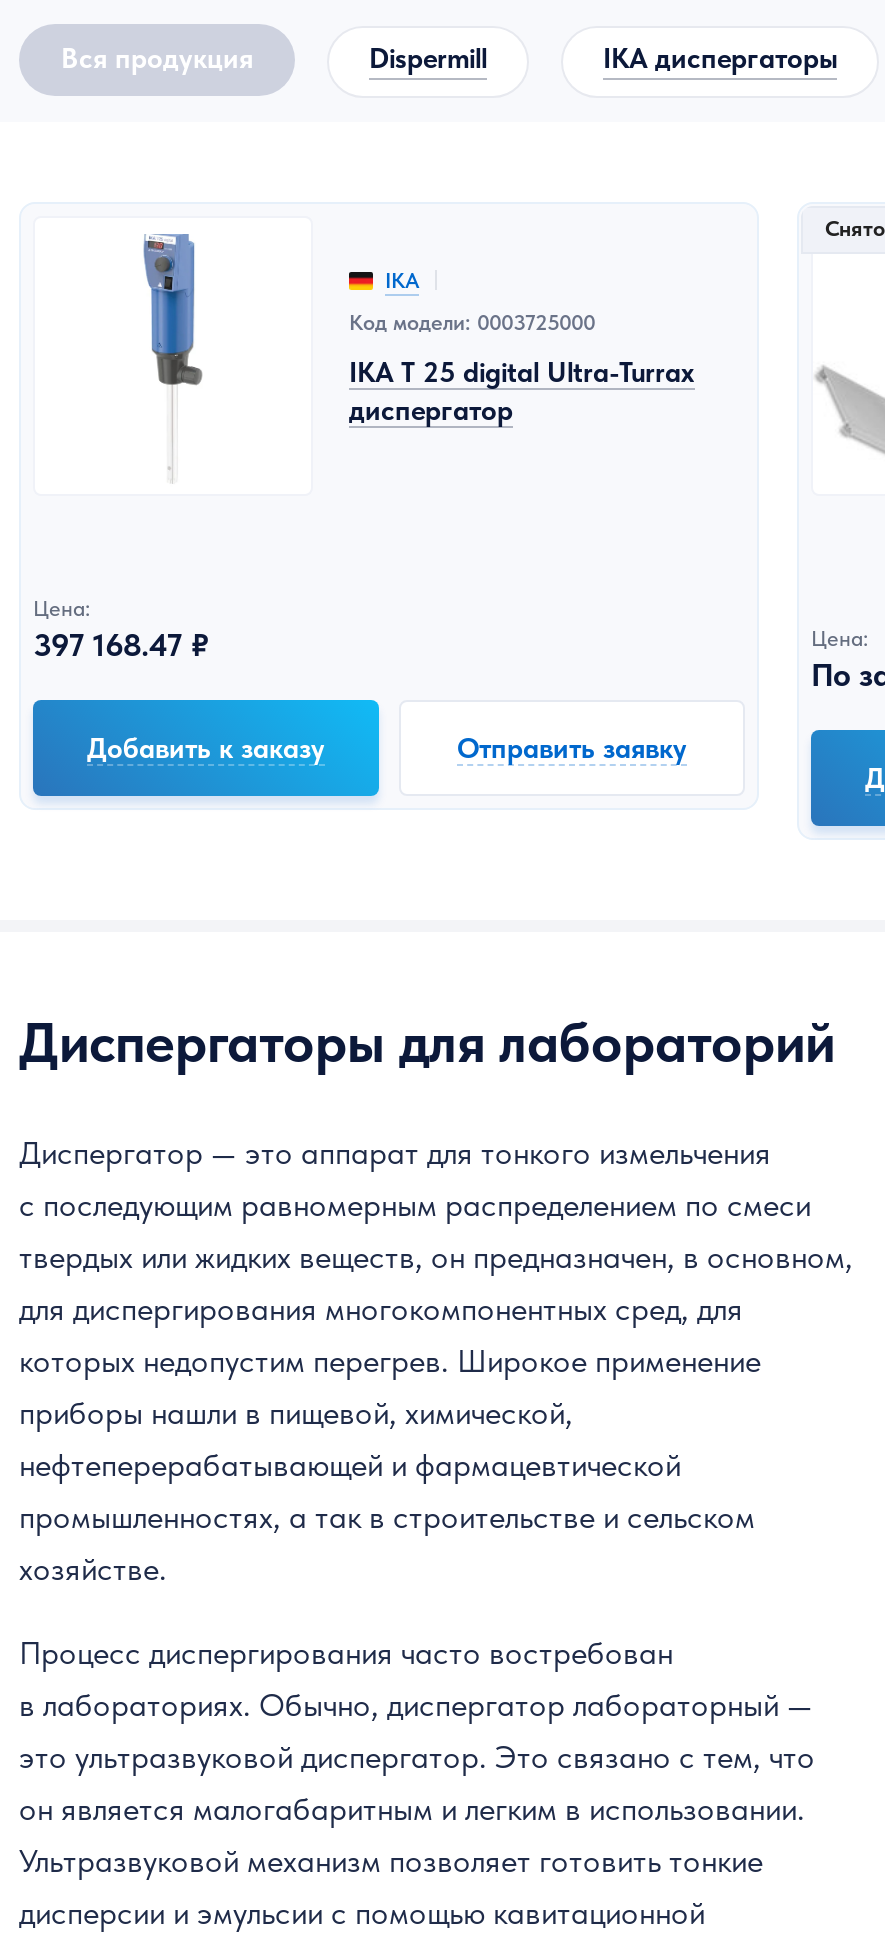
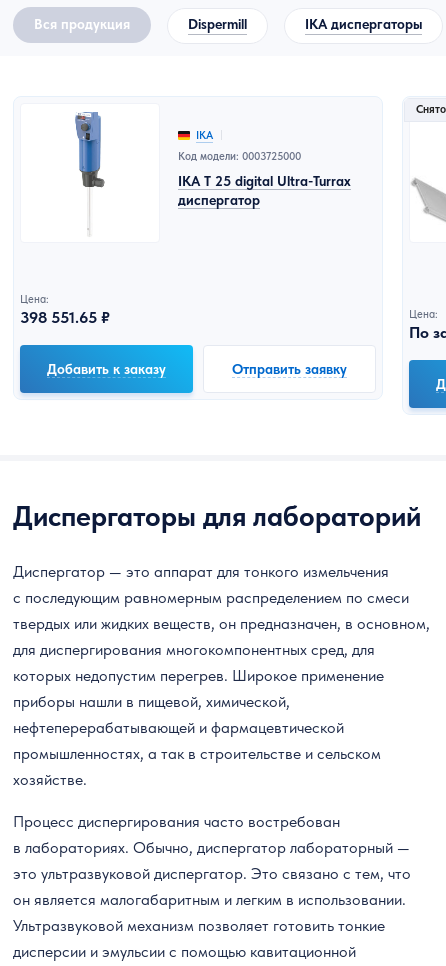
- 397 168.47 ₽
+ 398 551.65 ₽
